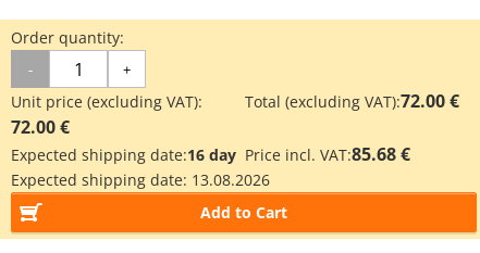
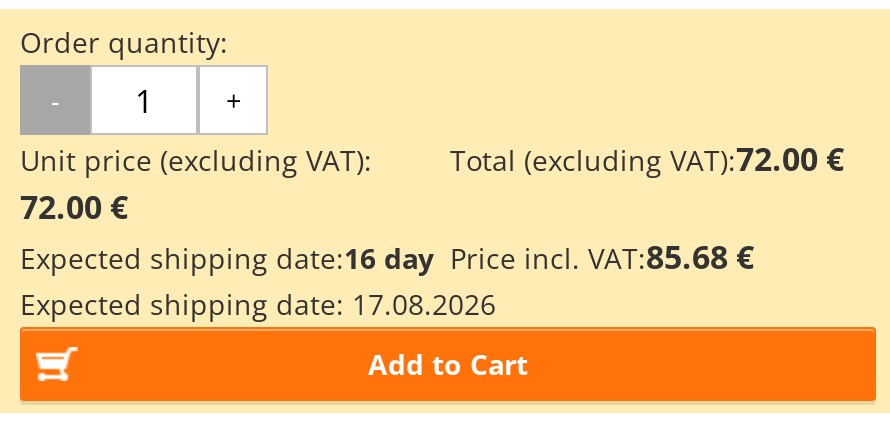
- Expected shipping date: 13.08.2026
+ Expected shipping date: 17.08.2026
